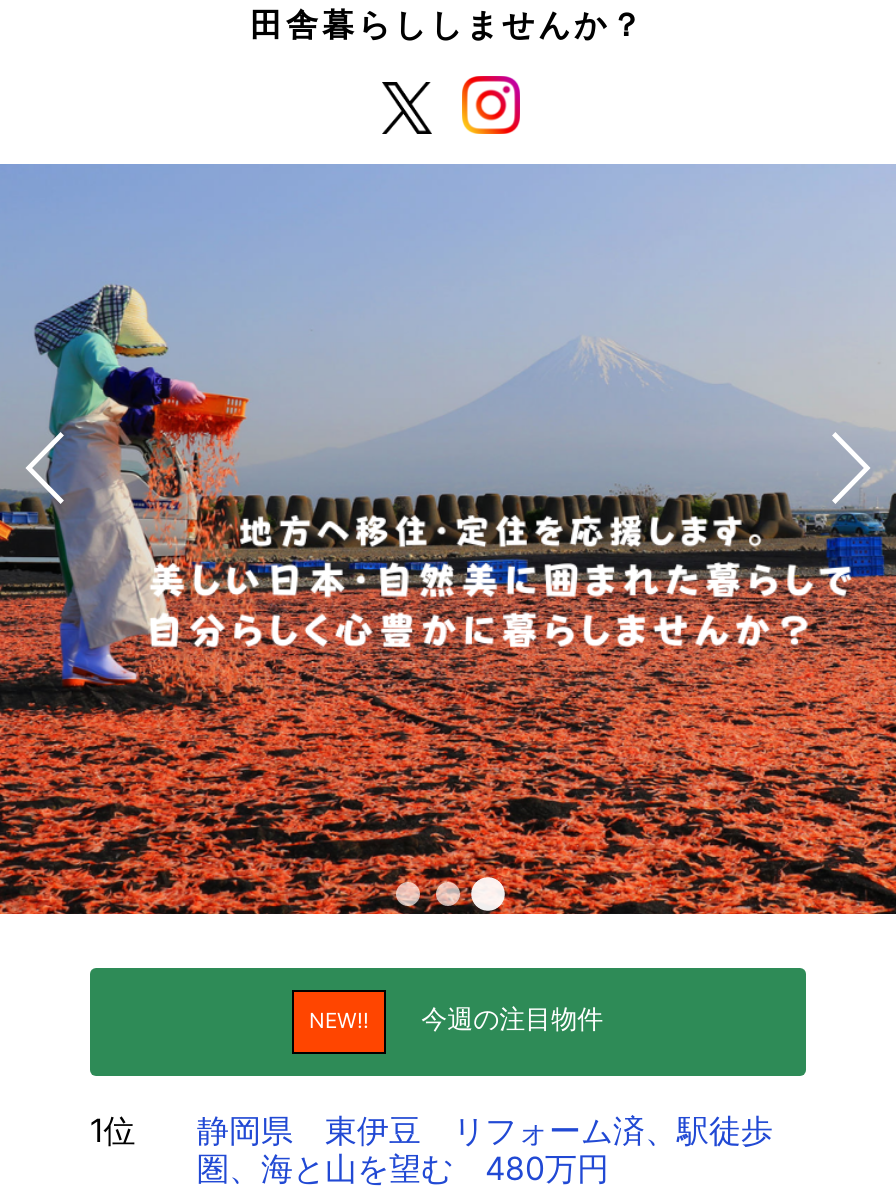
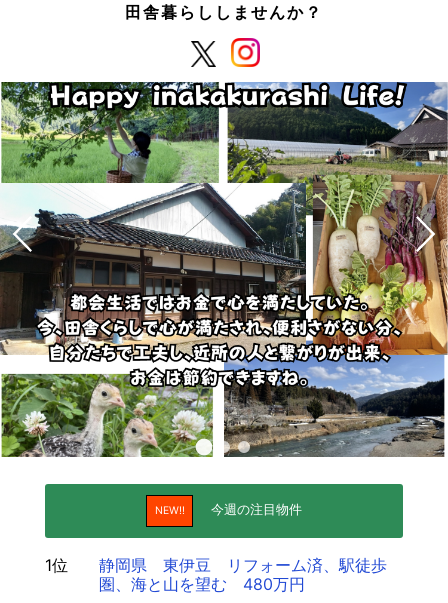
- [image]
+ [image]
